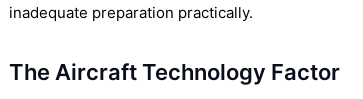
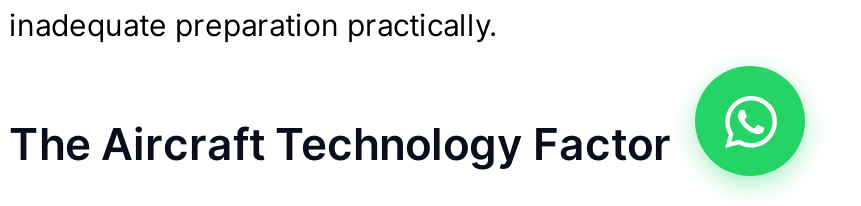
+ [image]
